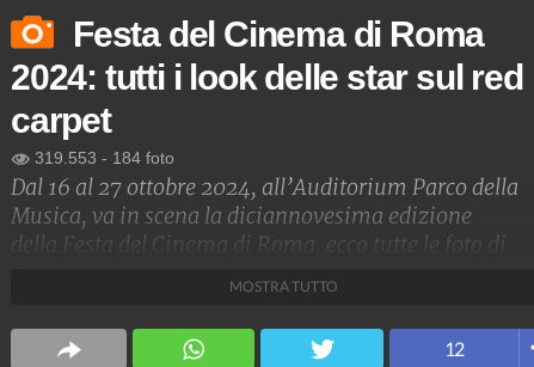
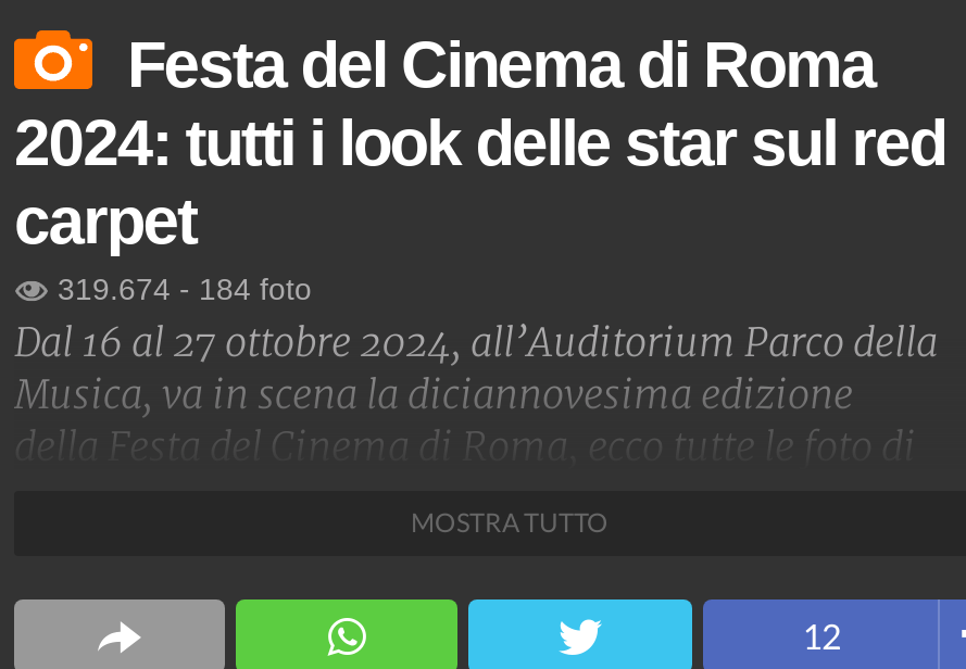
- 319.553 - 184 foto
+ 319.674 - 184 foto
